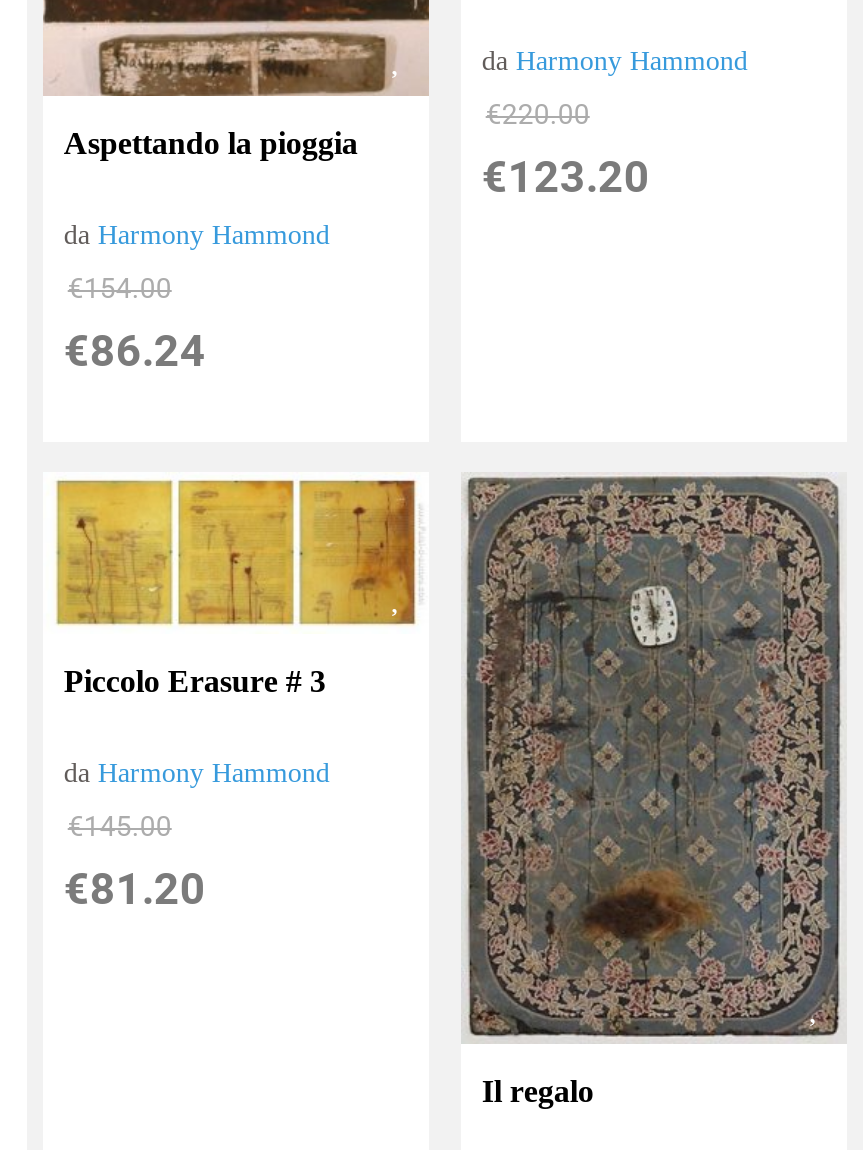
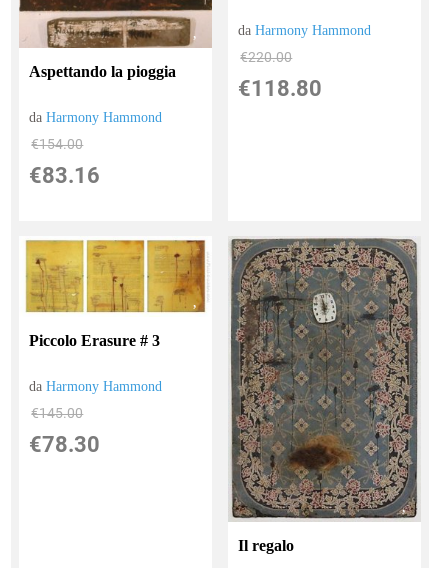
- €123.20
+ €118.80

- €86.24
+ €83.16

- €81.20
+ €78.30
